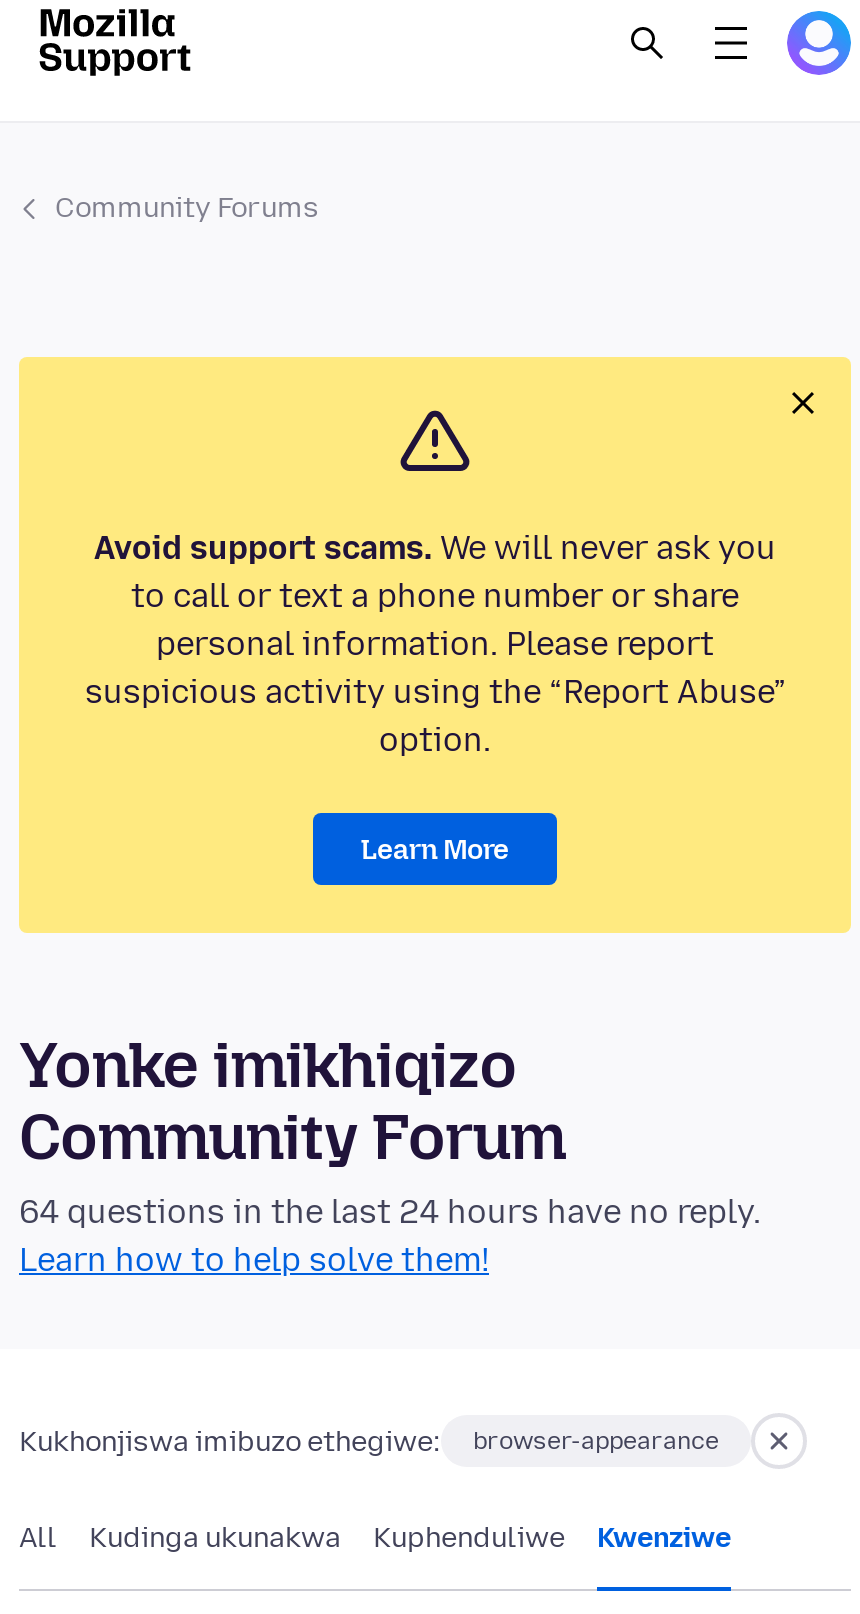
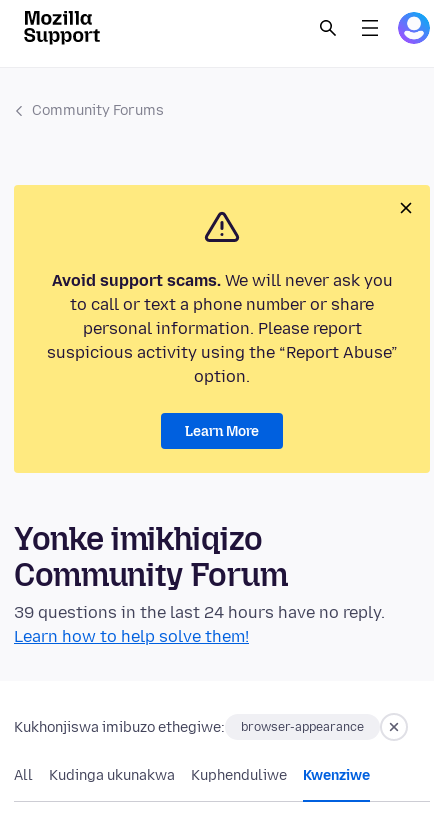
- 64 questions in the last 24 hours have no reply.
+ 39 questions in the last 24 hours have no reply.
